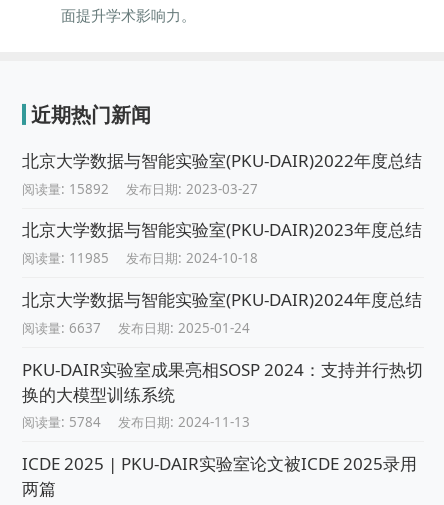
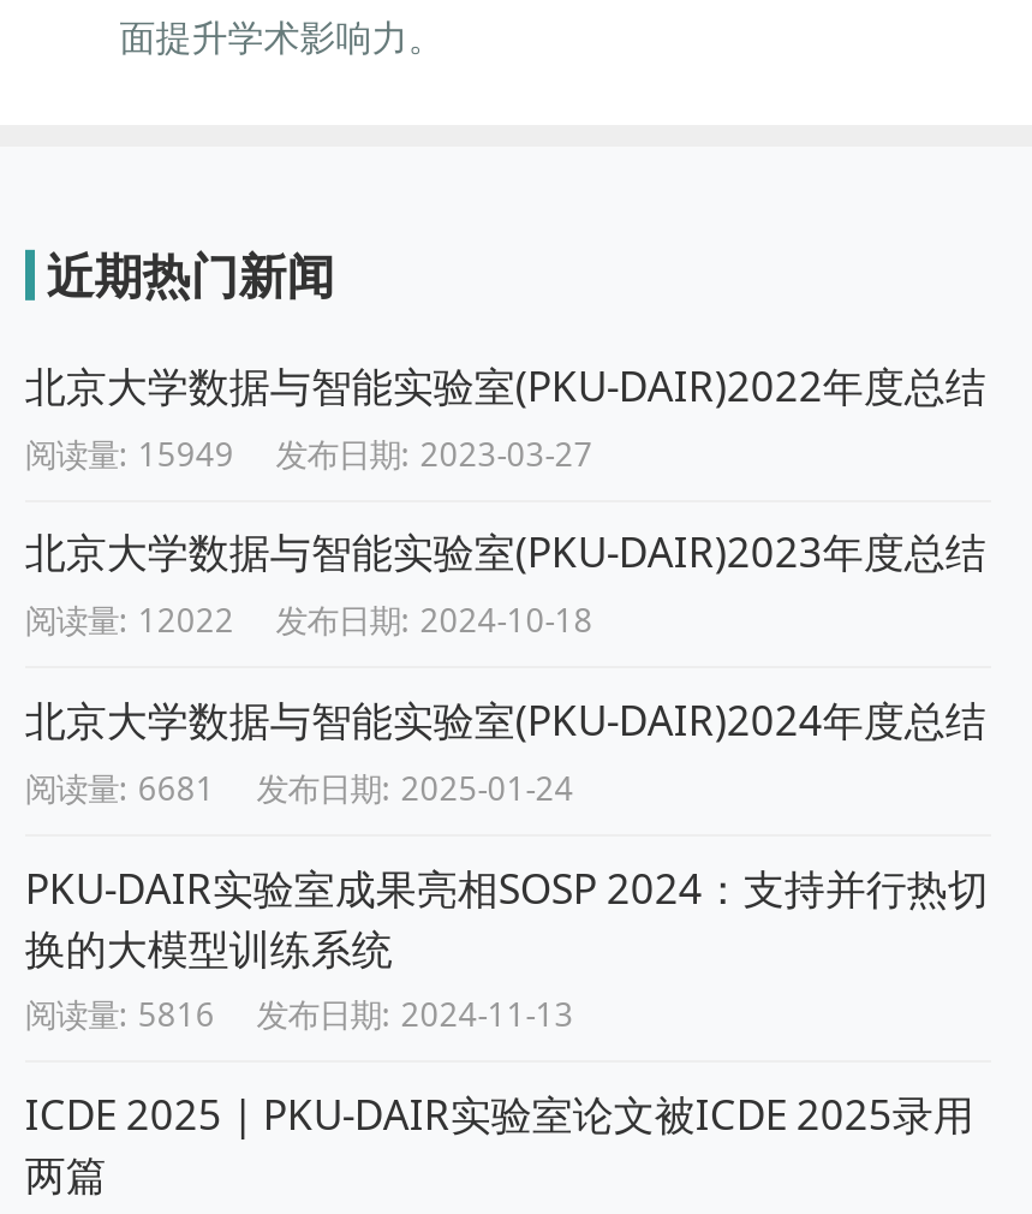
- 阅读量: 15892 发布日期: 2023-03-27
+ 阅读量: 15949 发布日期: 2023-03-27

- 阅读量: 11985 发布日期: 2024-10-18
+ 阅读量: 12022 发布日期: 2024-10-18

- 阅读量: 6637 发布日期: 2025-01-24
+ 阅读量: 6681 发布日期: 2025-01-24

- 阅读量: 5784 发布日期: 2024-11-13
+ 阅读量: 5816 发布日期: 2024-11-13
